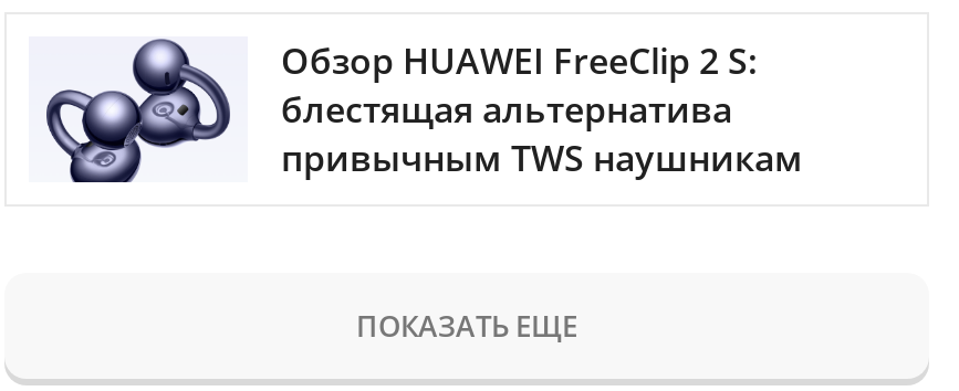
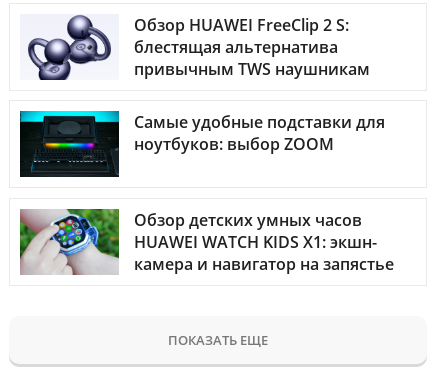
+ [image]
+ Самые удобные подставки для
+ ноутбуков: выбор ZOOM
+ Обзор детских умных часов
+ HUAWEI WATCH KIDS X1: экшн-
+ камера и навигатор на запястье

+ [image]
